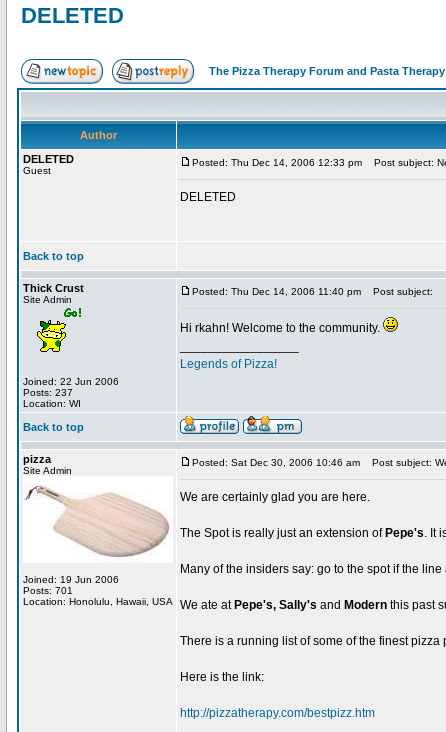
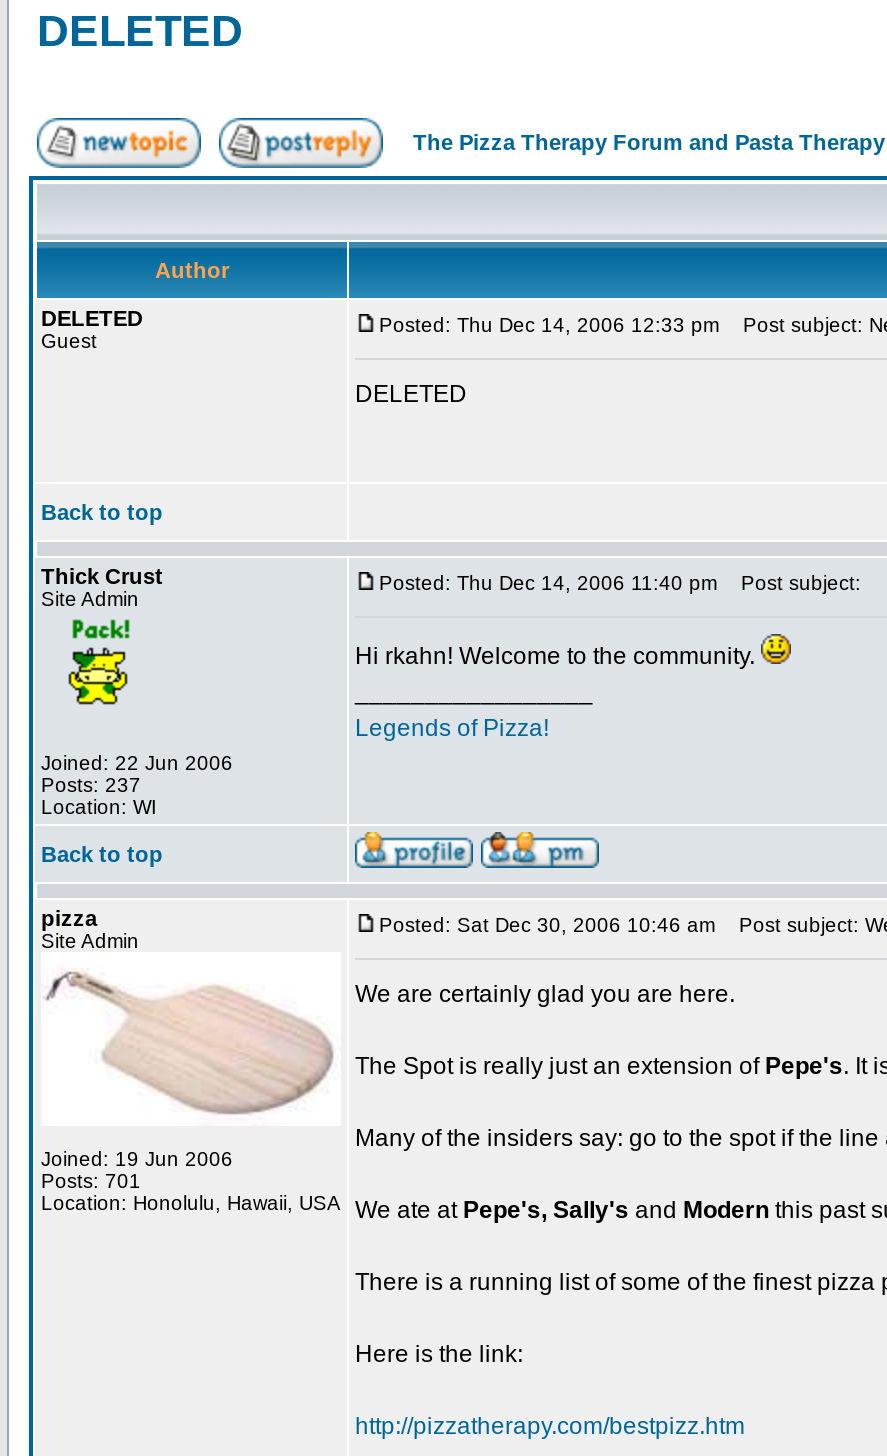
- [image]
+ [image]
